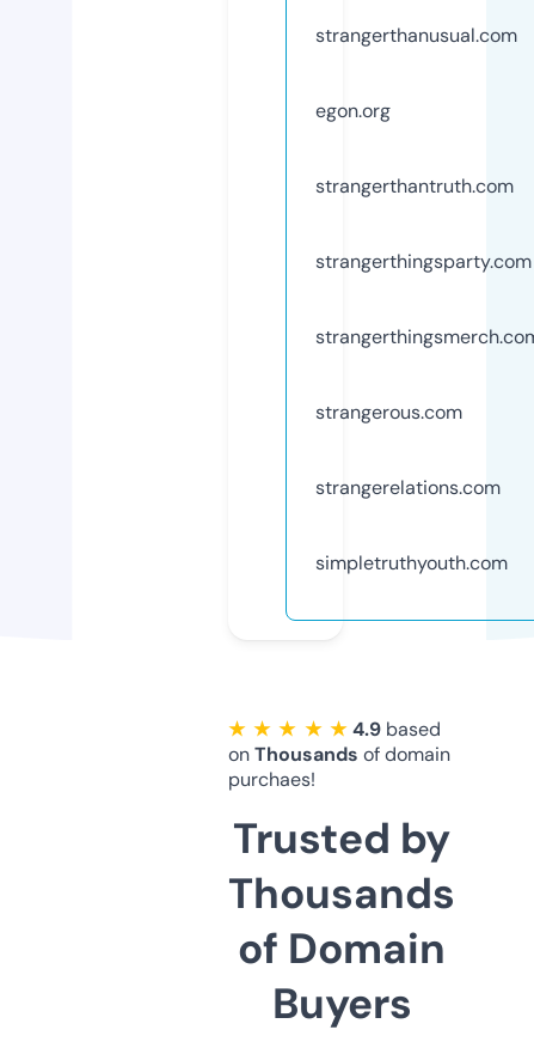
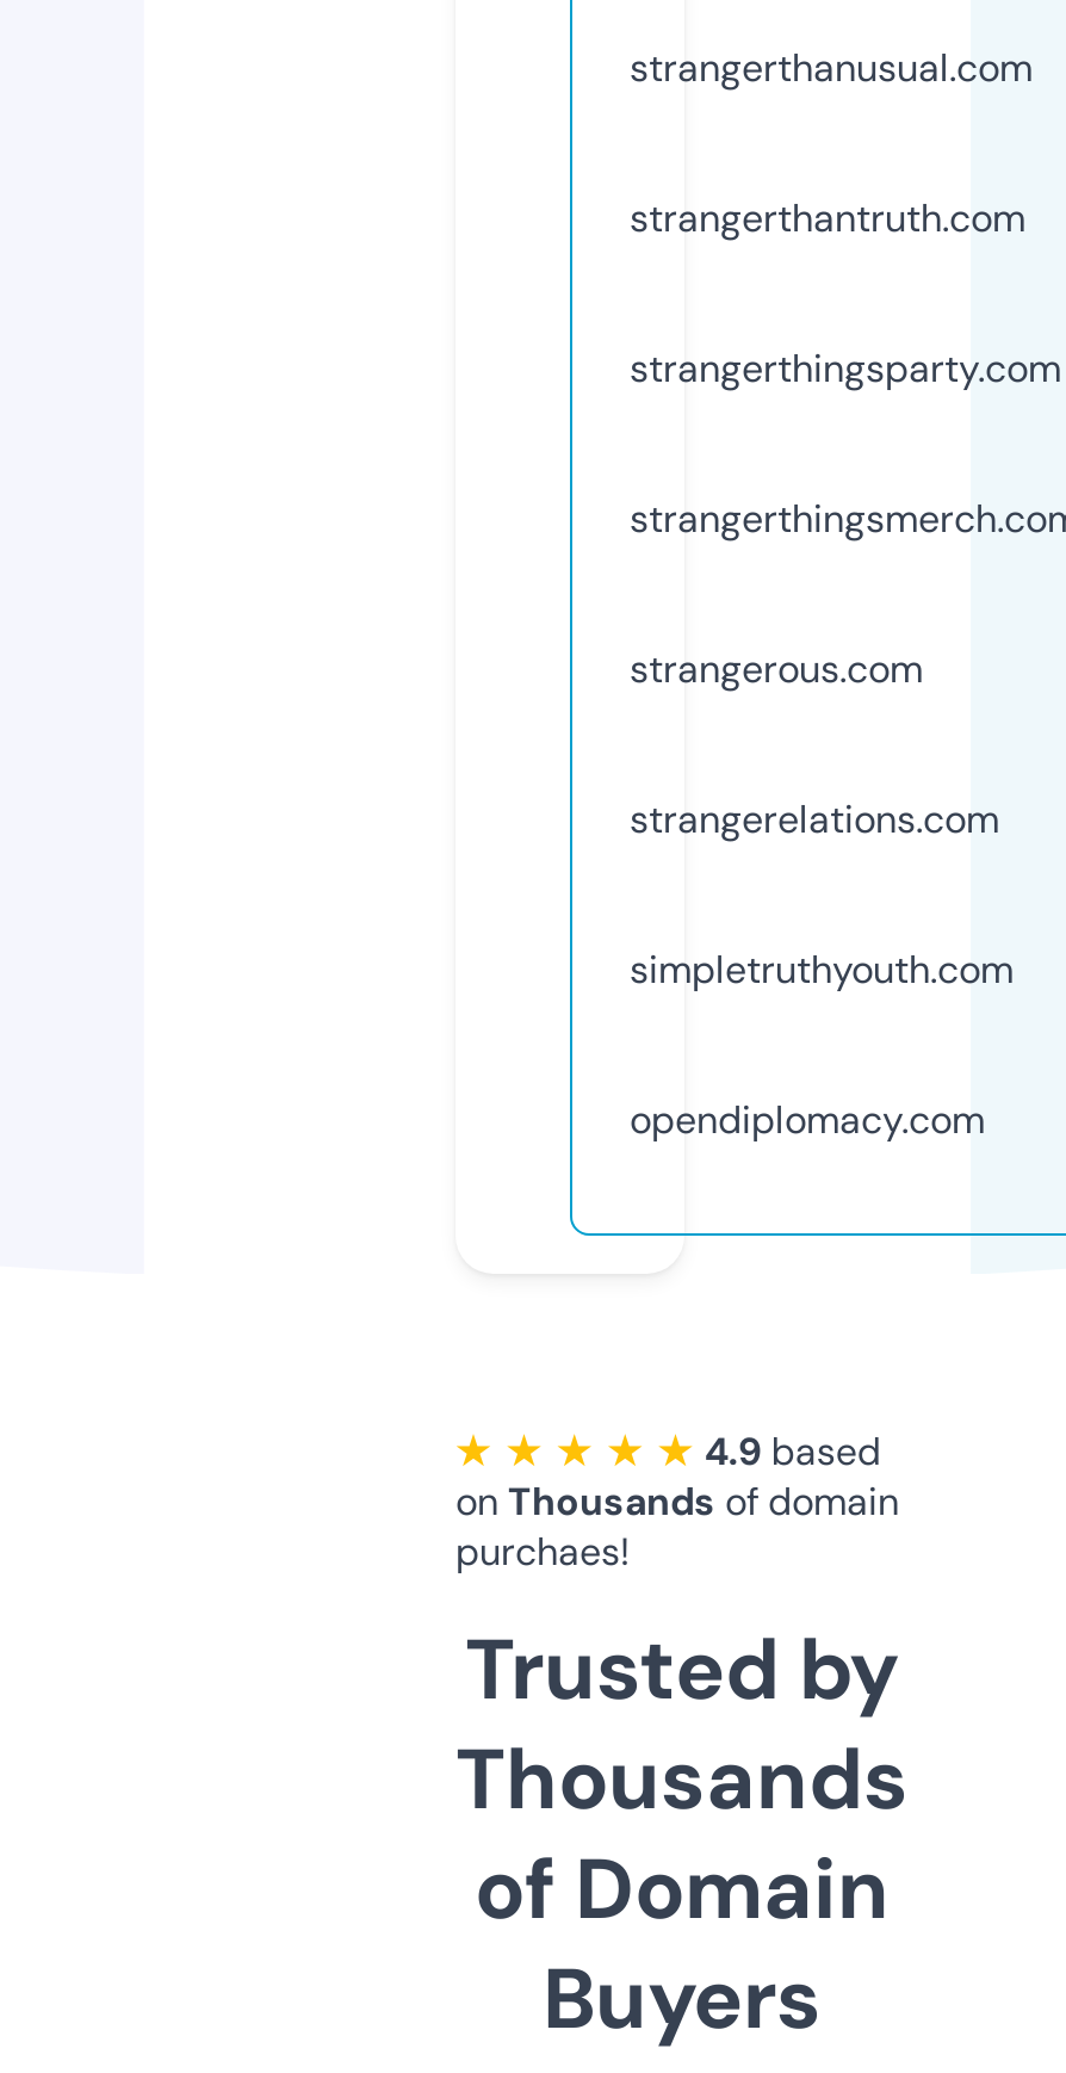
- egon.org

moved up: strangerthantruth.com | strangerthingsparty.com | strangerous.com | strangerelations.com | simpletruthyouth.com

+ opendiplomacy.com
